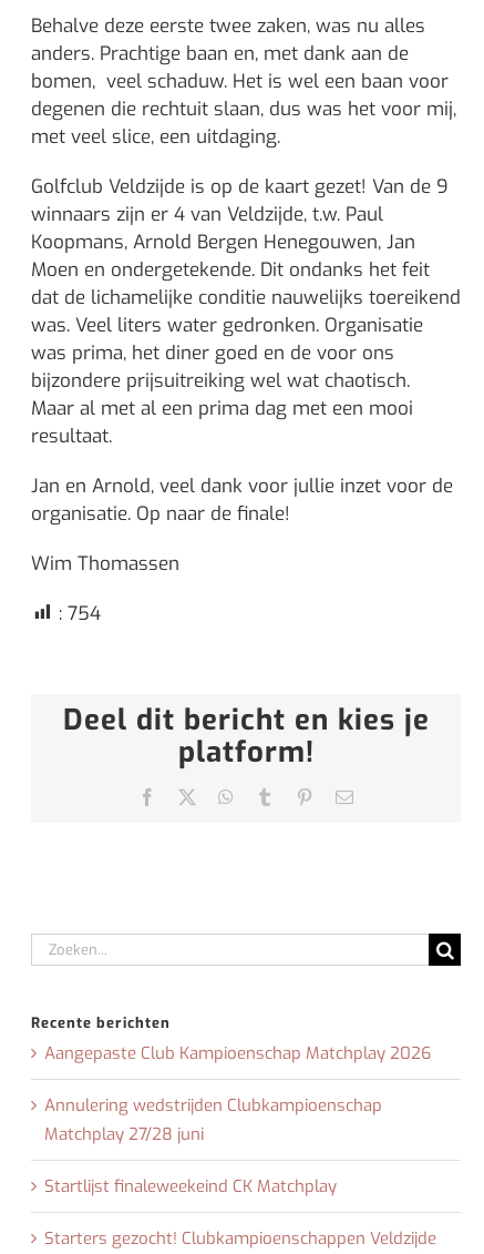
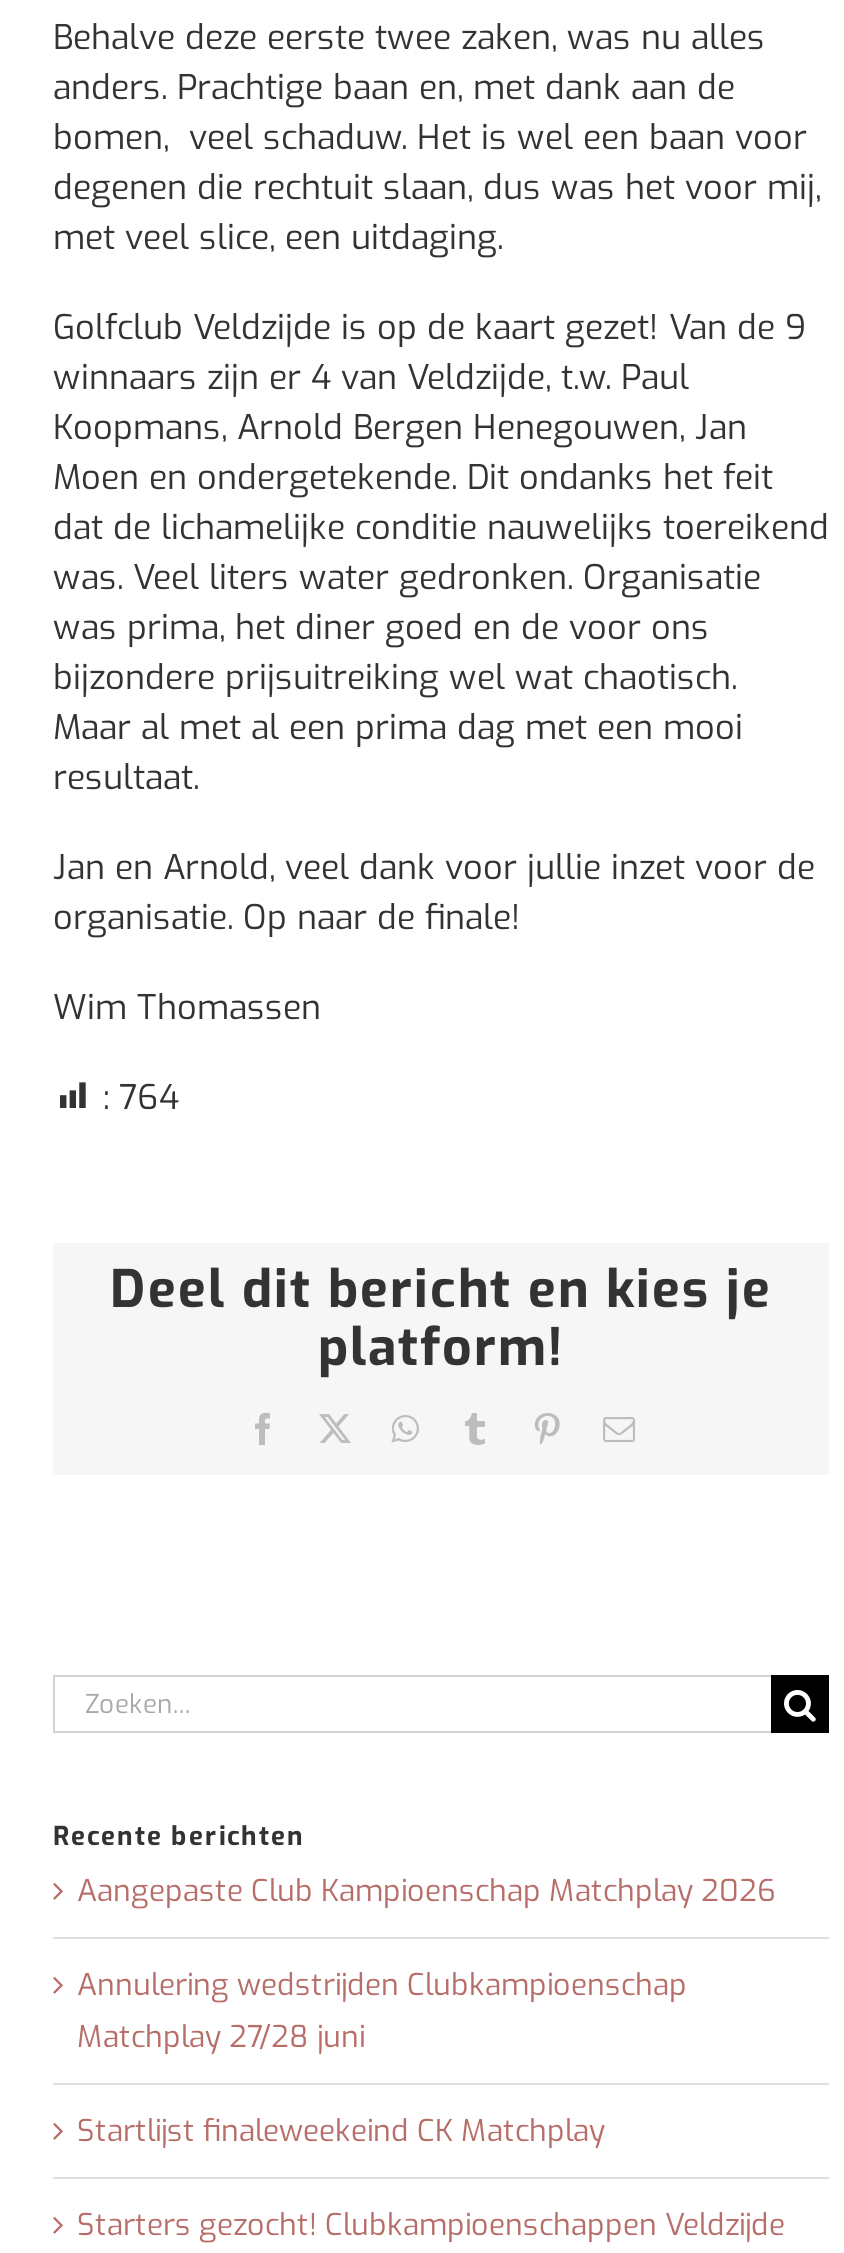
- : 754
+ : 764
